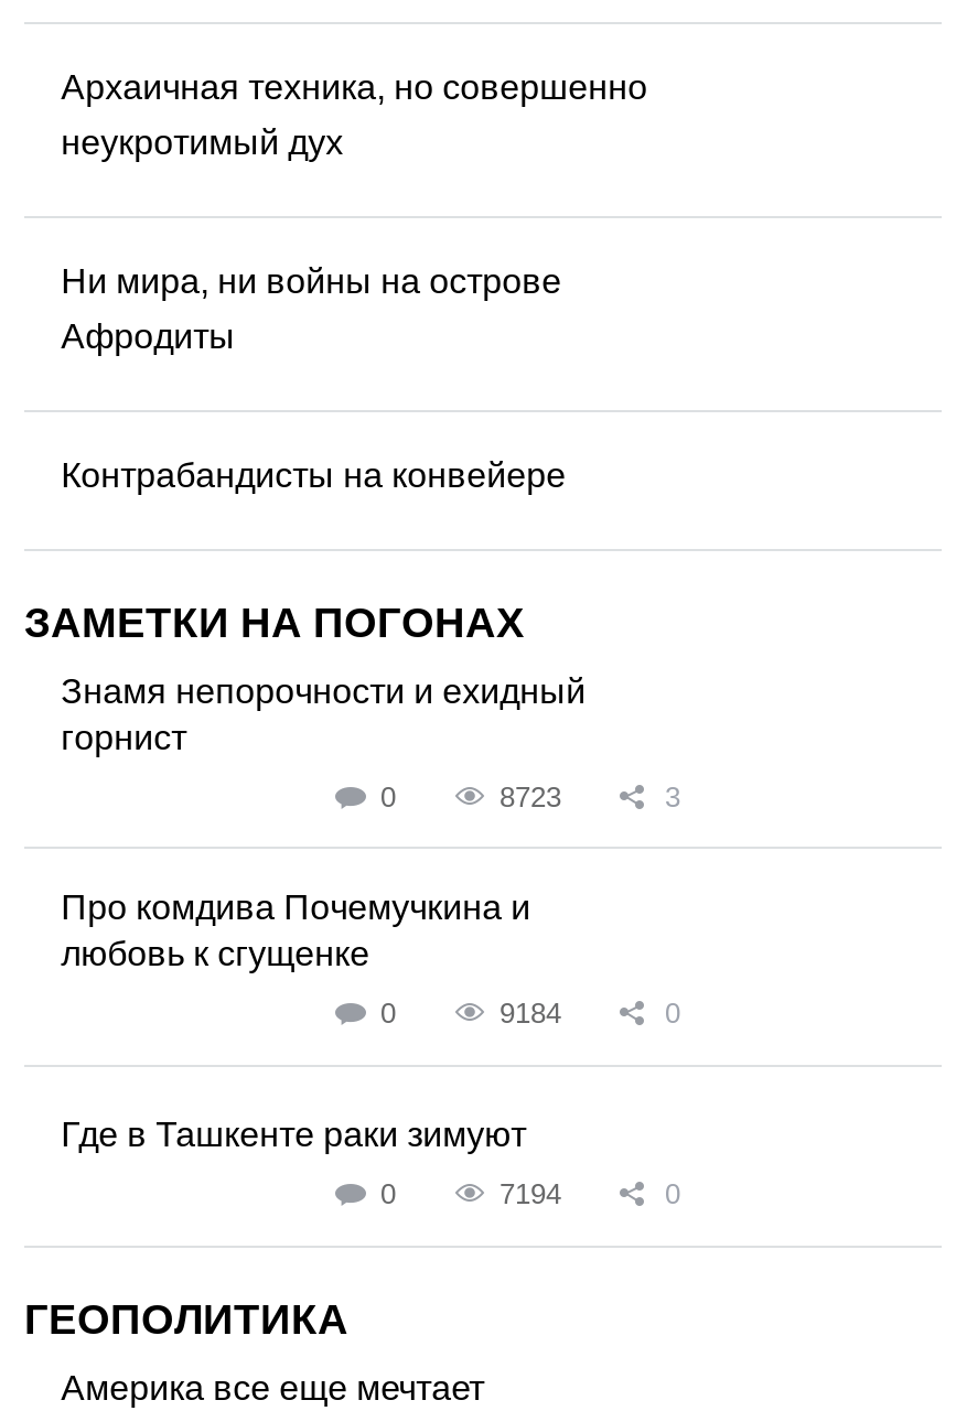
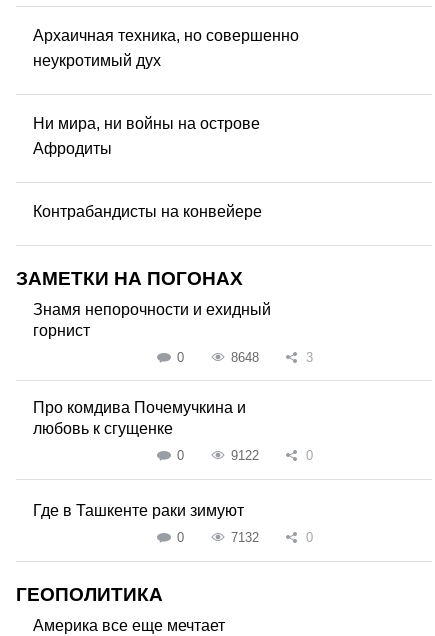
- 8723
+ 8648

- 9184
+ 9122

- 7194
+ 7132
